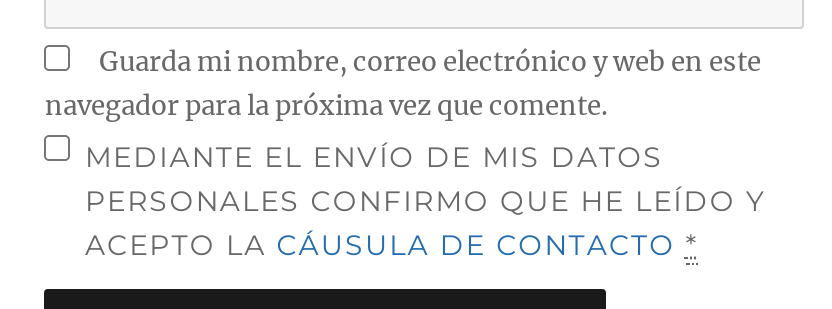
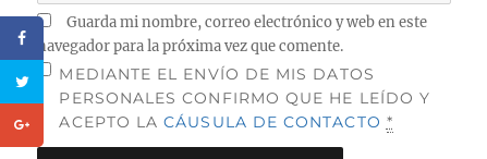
+ [image]
